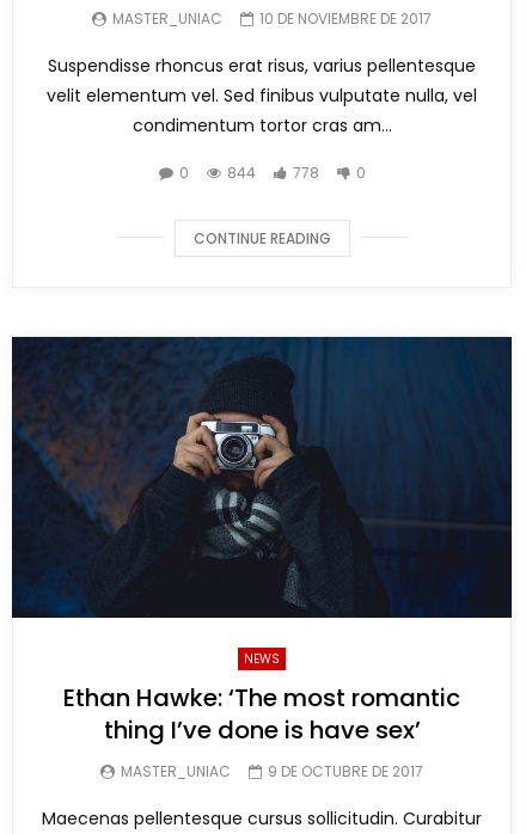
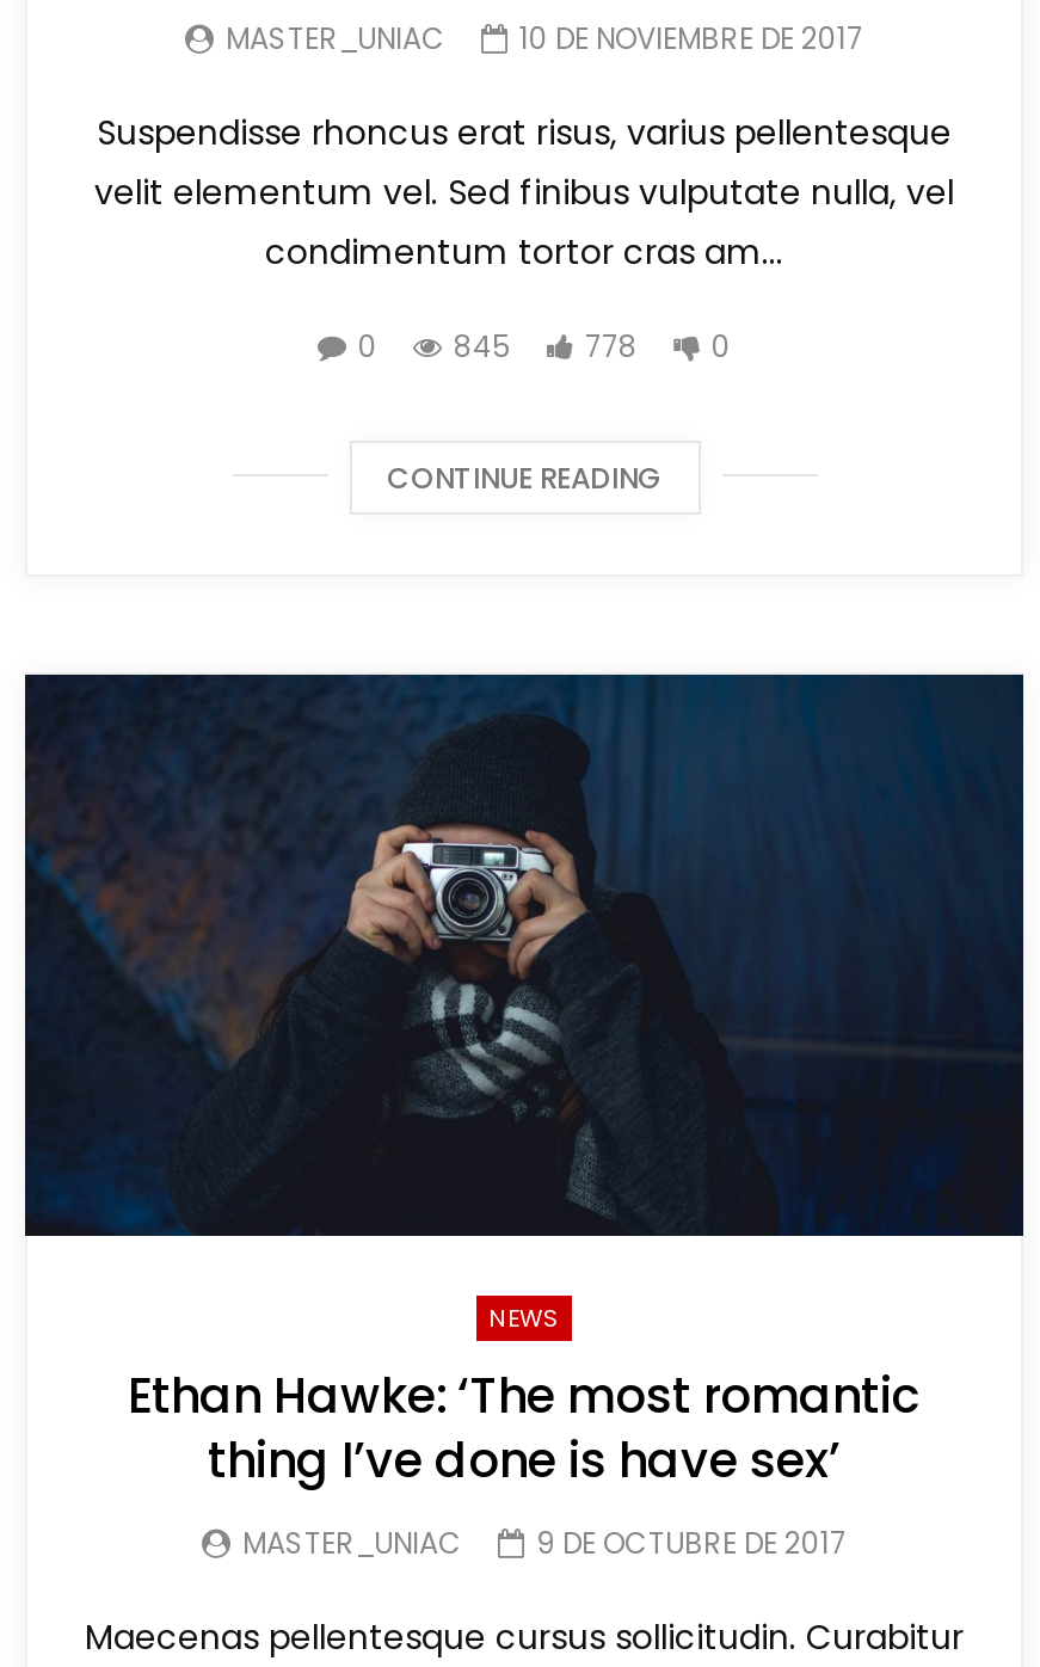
- 0 844 778 0
+ 0 845 778 0
